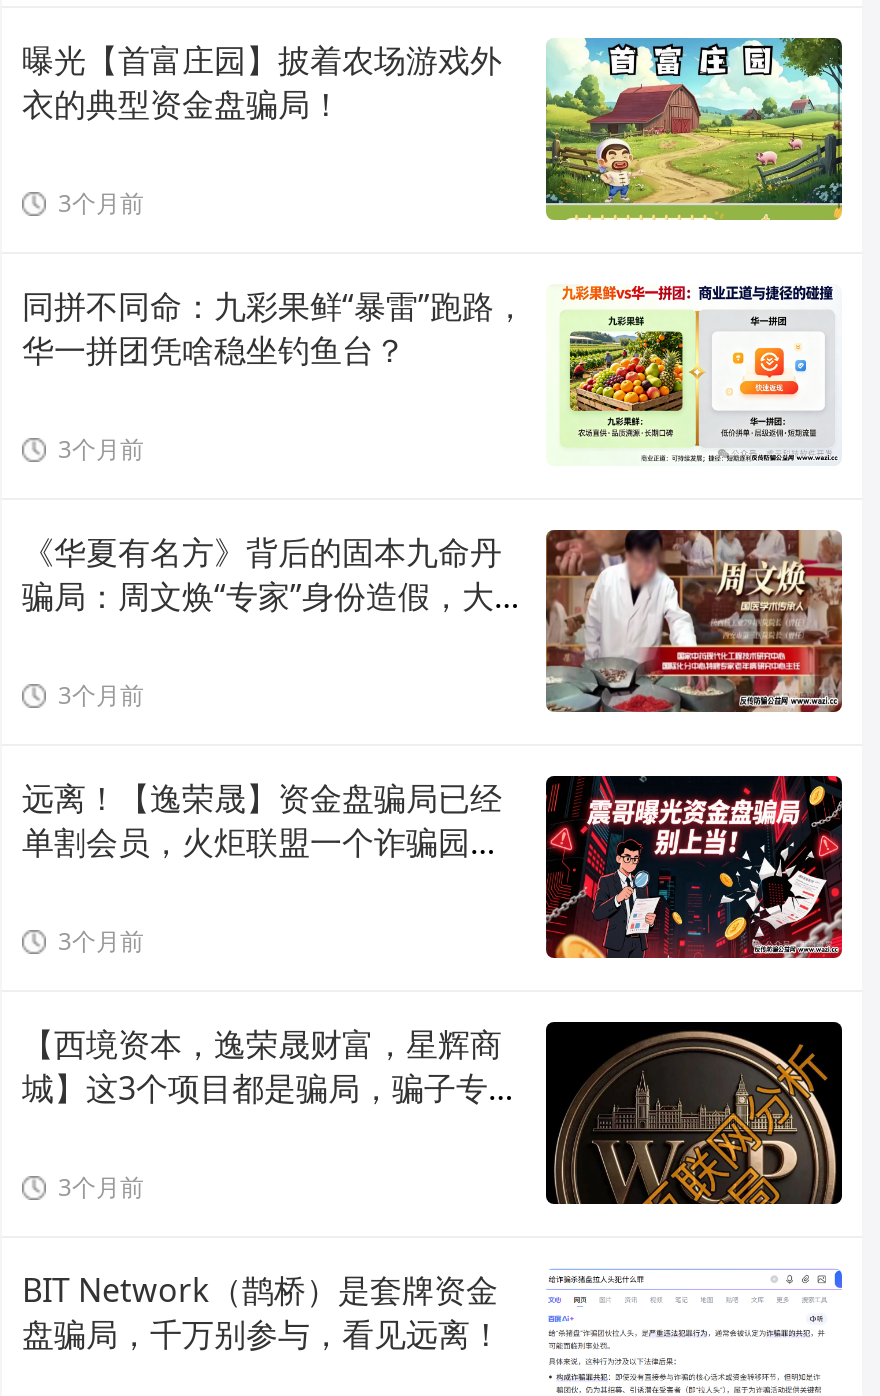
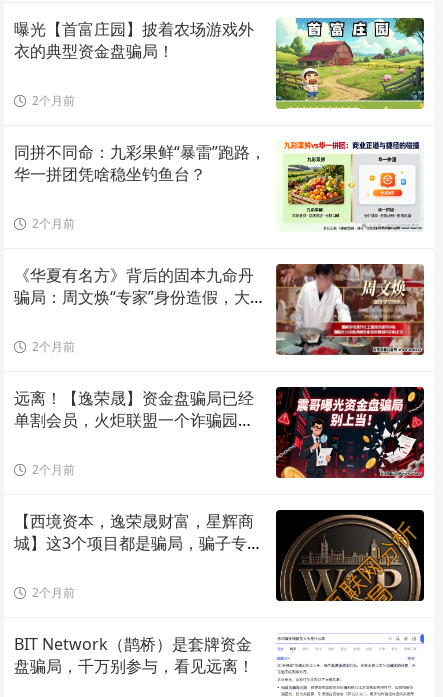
- 3个月前
+ 2个月前

- 3个月前
+ 2个月前

- 3个月前
+ 2个月前

- 3个月前
+ 2个月前

- 3个月前
+ 2个月前
